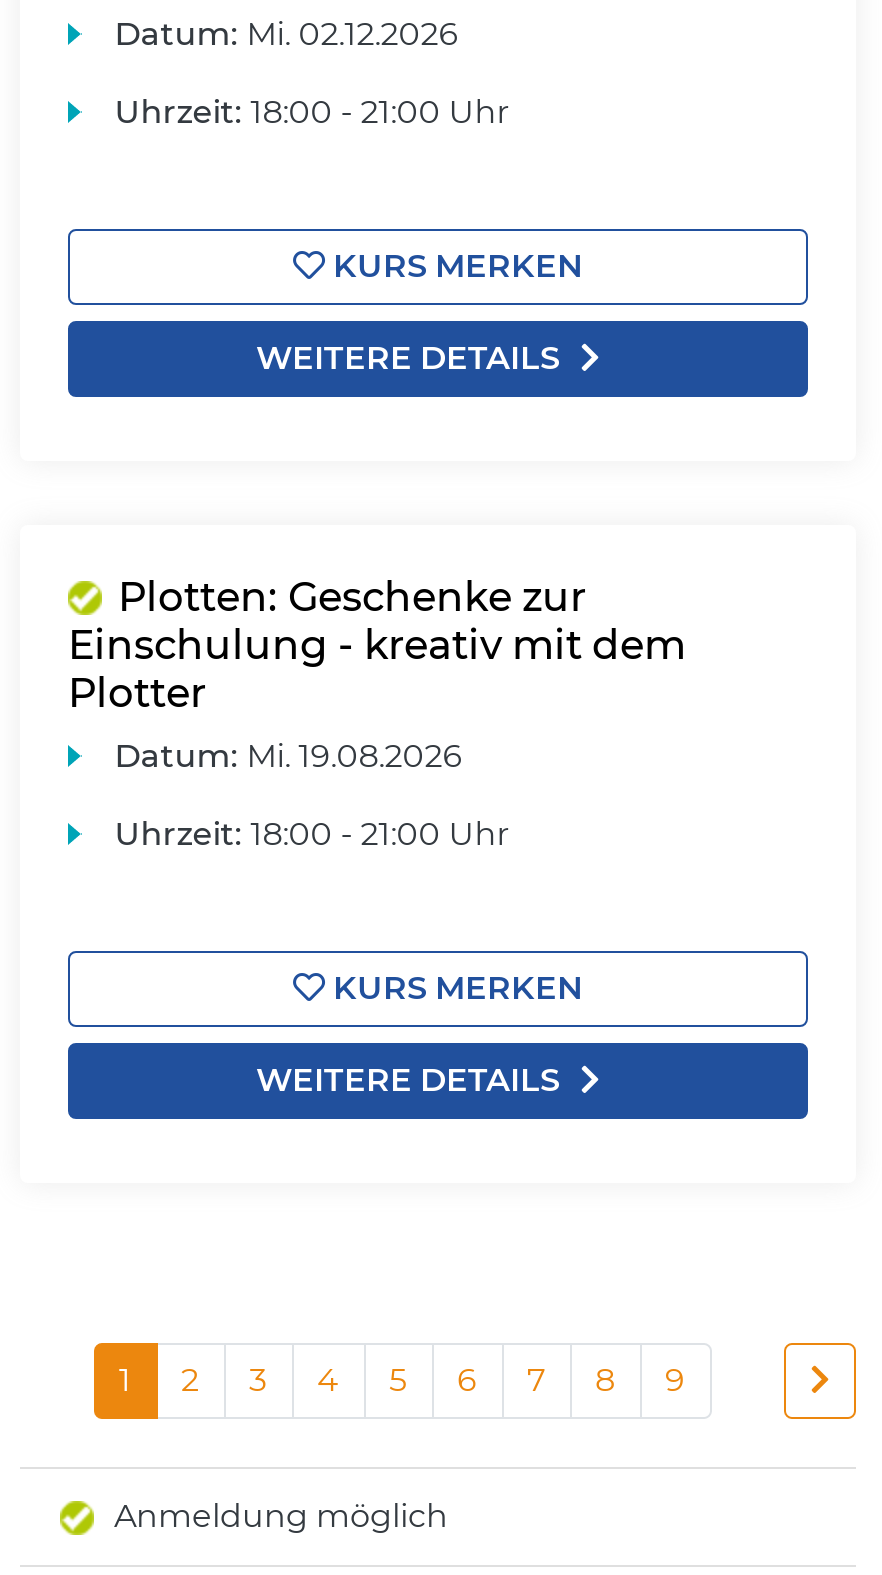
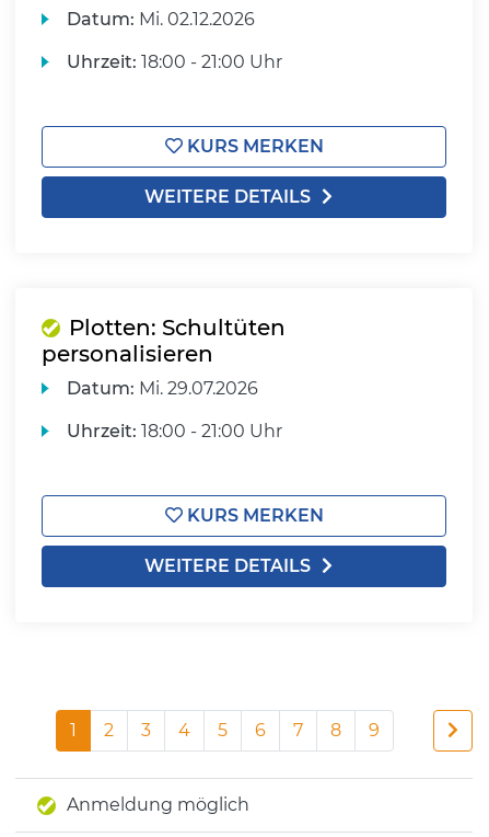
- Plotten: Geschenke zur
- Einschulung - kreativ mit dem
- Plotter
- Datum: Mi. 19.08.2026
+ Plotten: Schultüten
+ personalisieren
+ Datum: Mi. 29.07.2026
